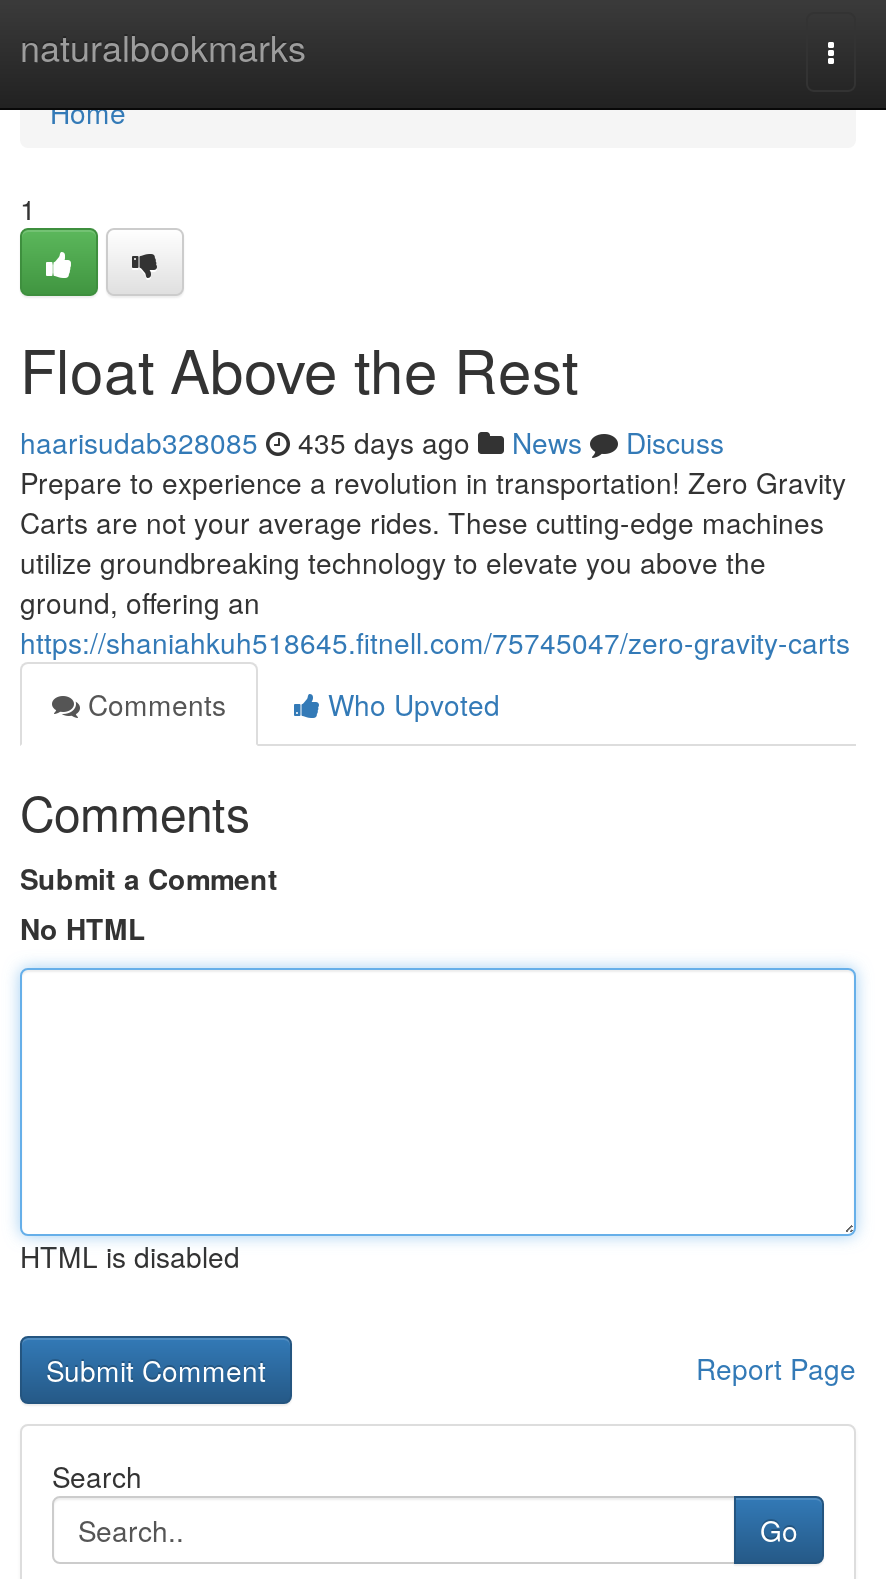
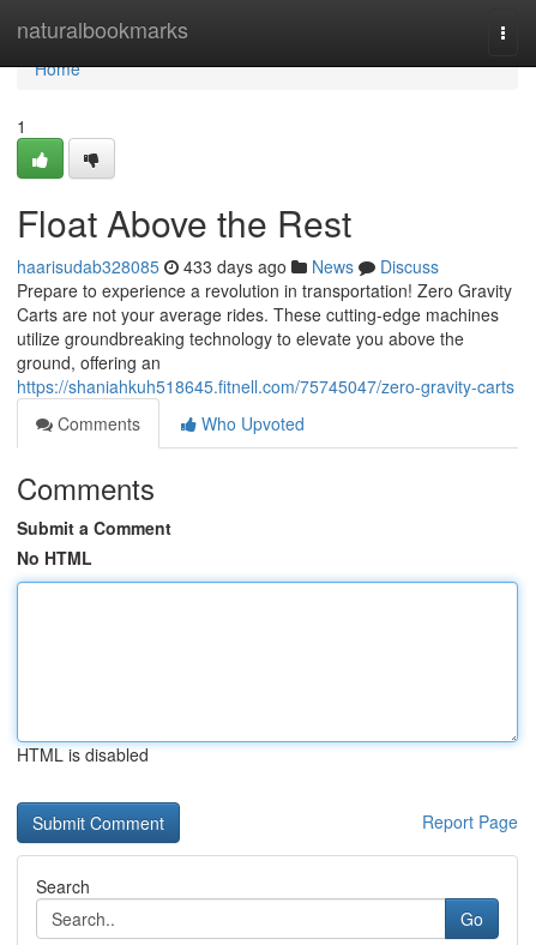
- haarisudab328085 435 days ago News Discuss
+ haarisudab328085 433 days ago News Discuss
